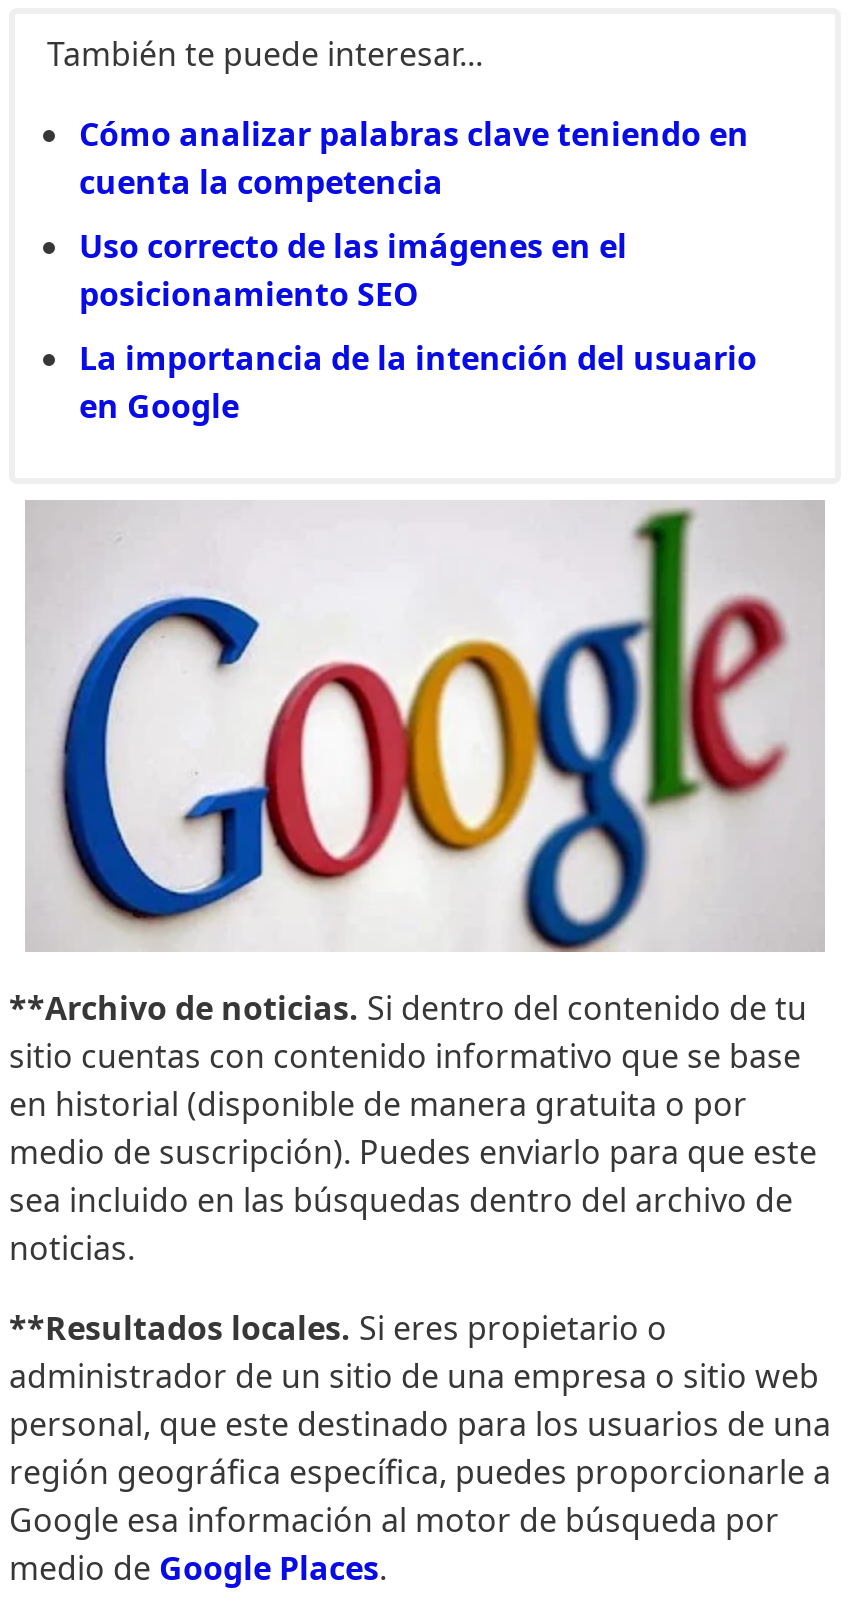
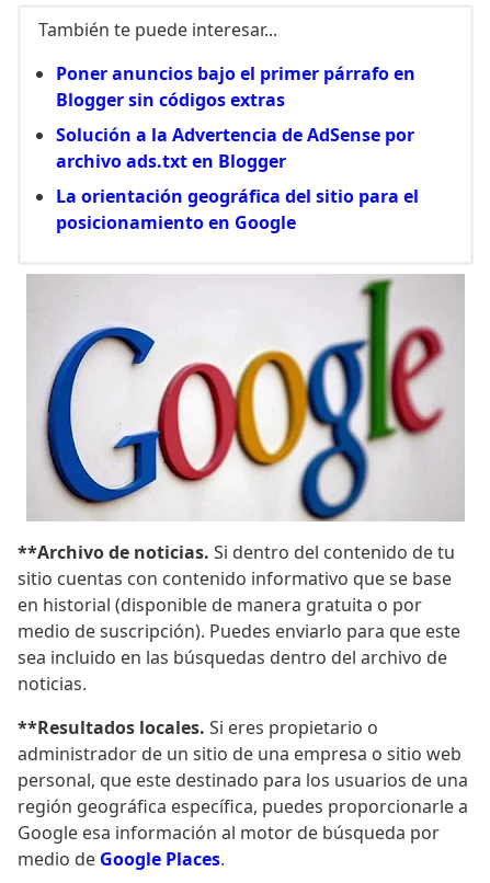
- Cómo analizar palabras clave teniendo en
- cuenta la competencia
+ Poner anuncios bajo el primer párrafo en
+ Blogger sin códigos extras

- Uso correcto de las imágenes en el
- posicionamiento SEO
+ Solución a la Advertencia de AdSense por
+ archivo ads.txt en Blogger

- La importancia de la intención del usuario
- en Google
+ La orientación geográfica del sitio para el
+ posicionamiento en Google
